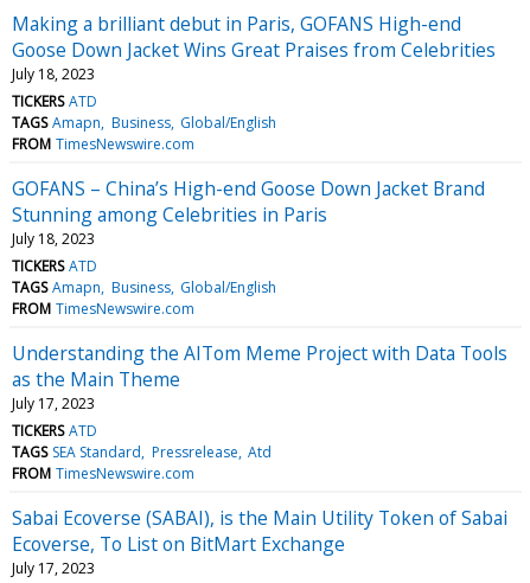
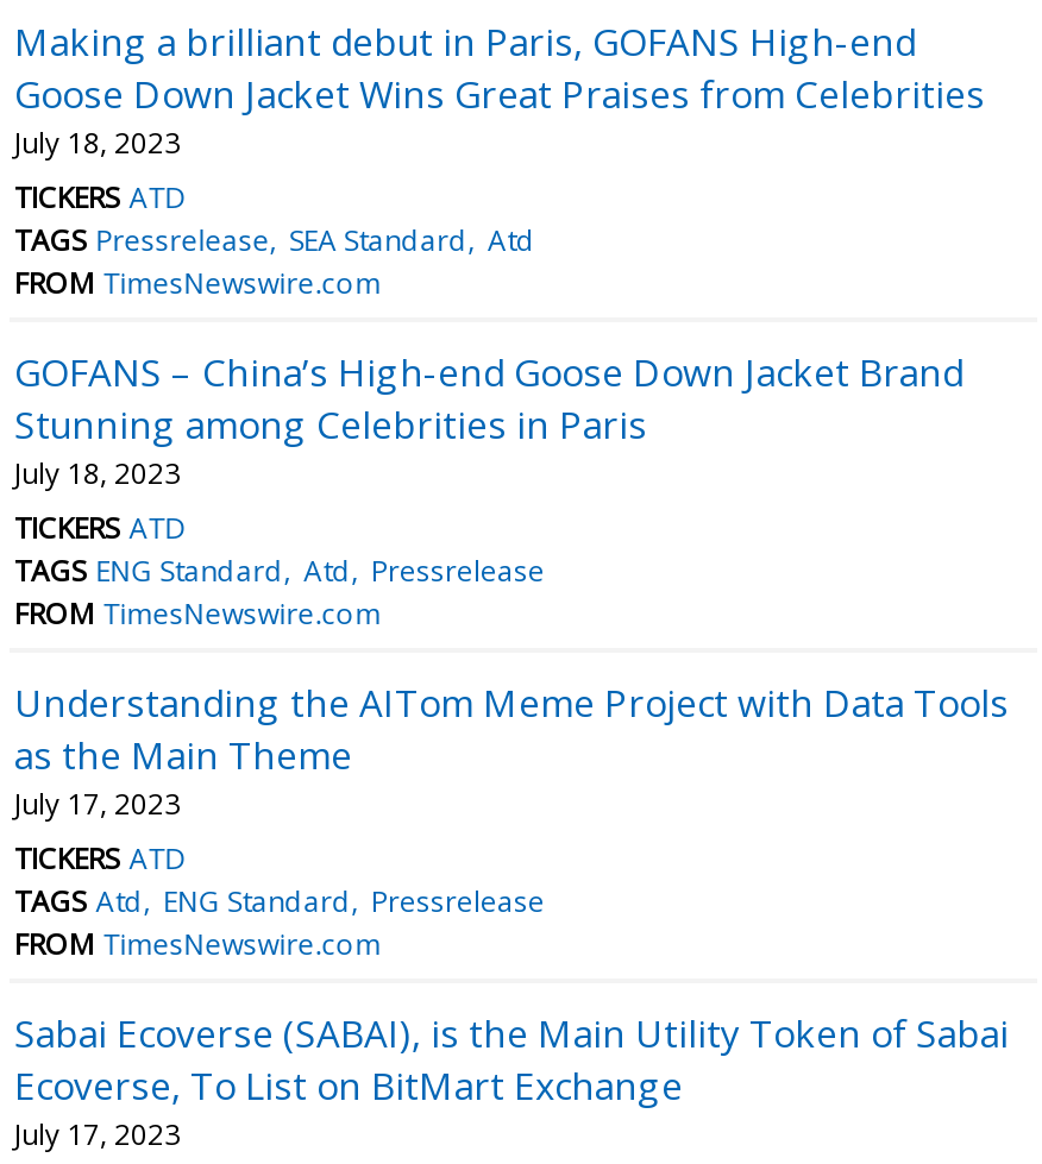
- TAGS Amapn Business Global/English
+ TAGS Pressrelease SEA Standard Atd

- TAGS Amapn Business Global/English
+ TAGS ENG Standard Atd Pressrelease

- TAGS SEA Standard Pressrelease Atd
+ TAGS Atd ENG Standard Pressrelease
